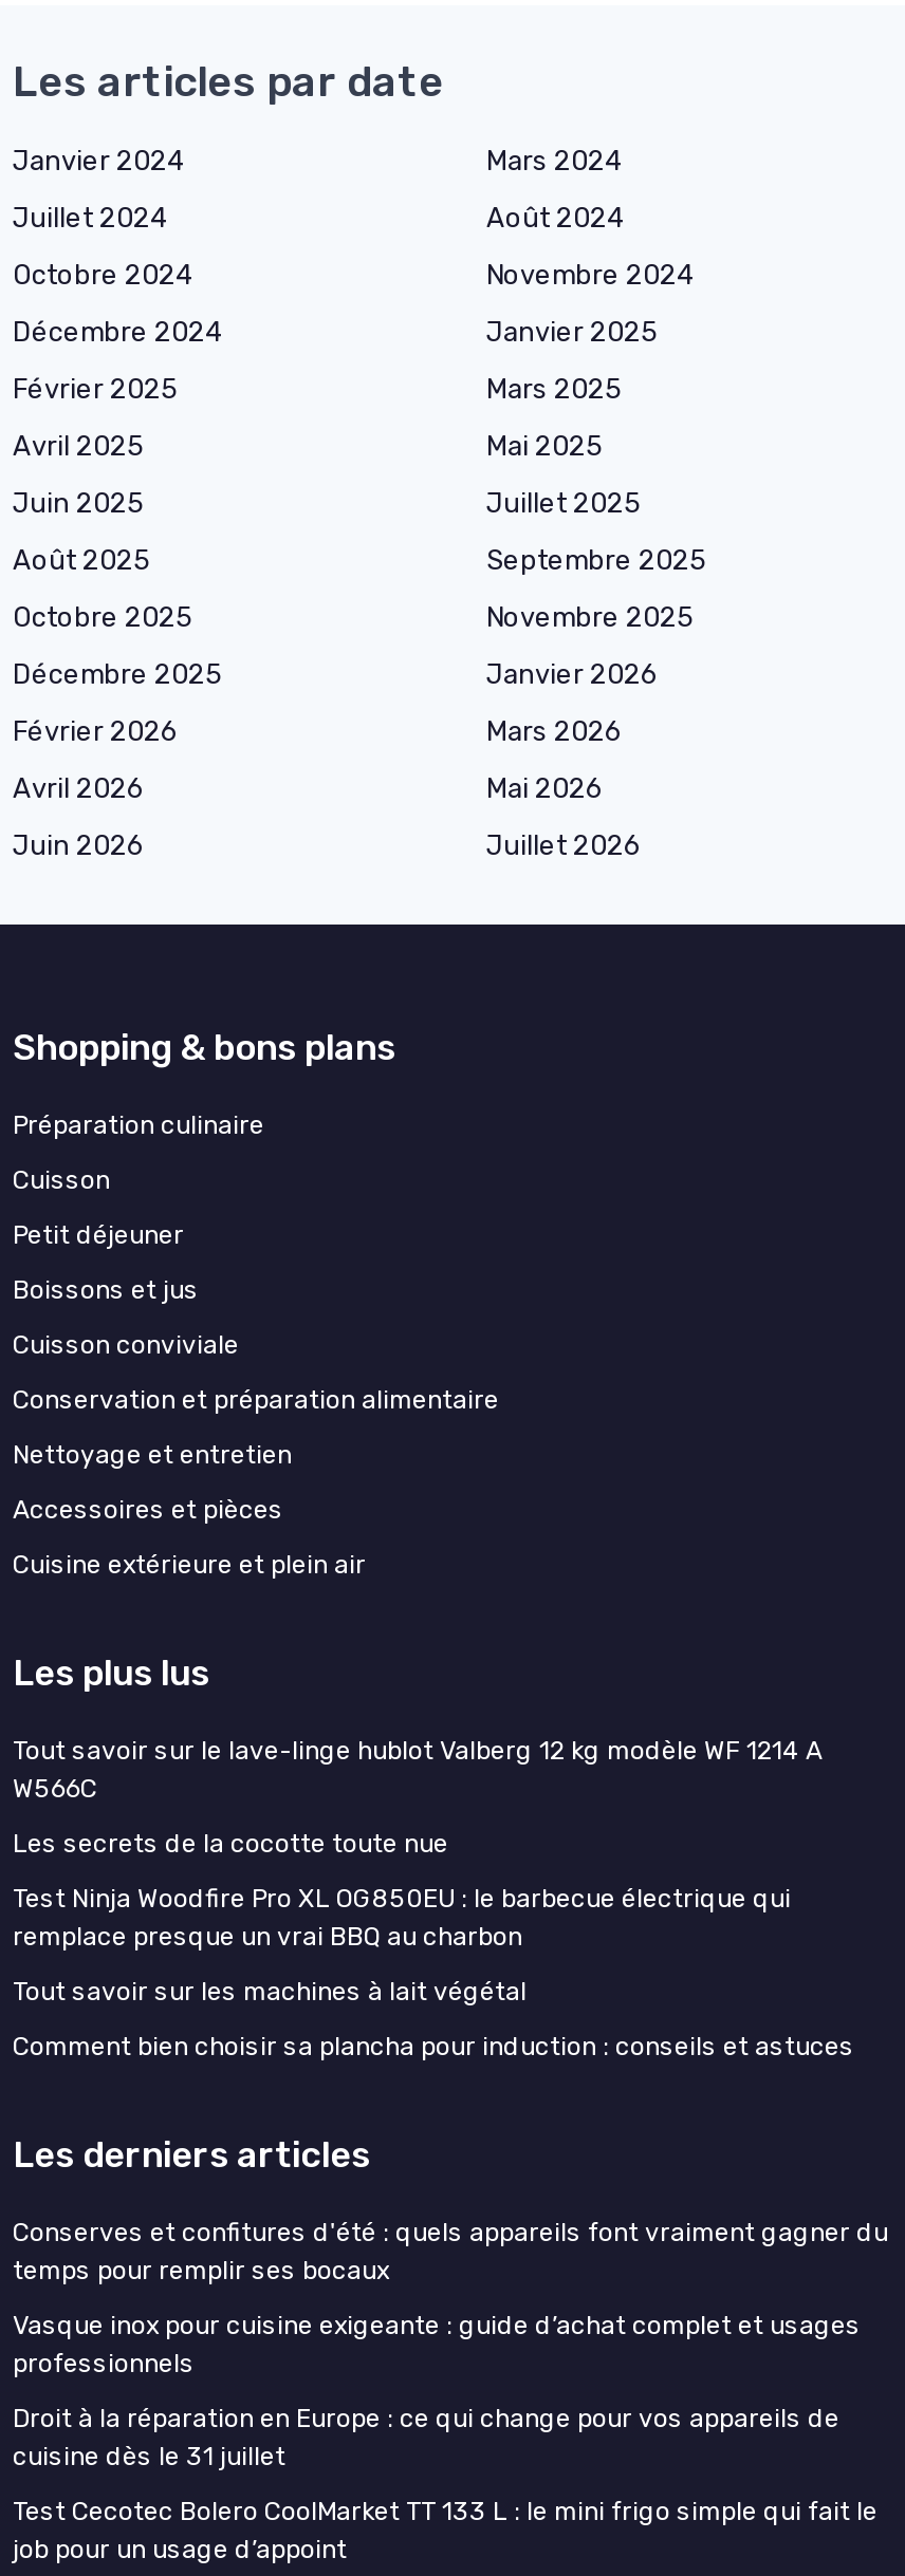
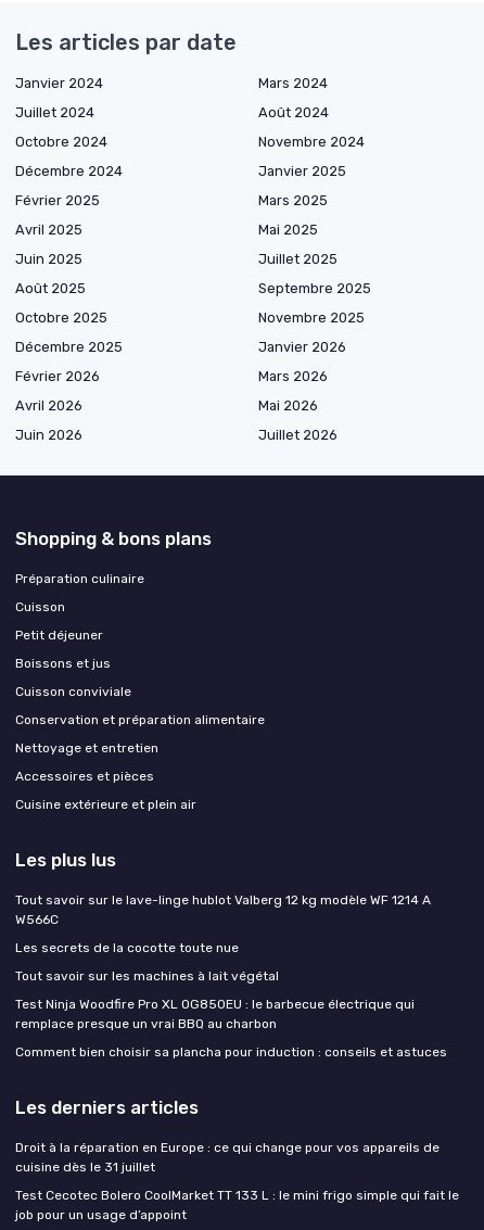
moved down: Test Ninja Woodfire Pro XL OG850EU : le barbecue électrique qui | remplace presque un vrai BBQ au charbon

moved up: Tout savoir sur les machines à lait végétal

- Conserves et confitures d'été : quels appareils font vraiment gagner du
- temps pour remplir ses bocaux
- Vasque inox pour cuisine exigeante : guide d’achat complet et usages
- professionnels
